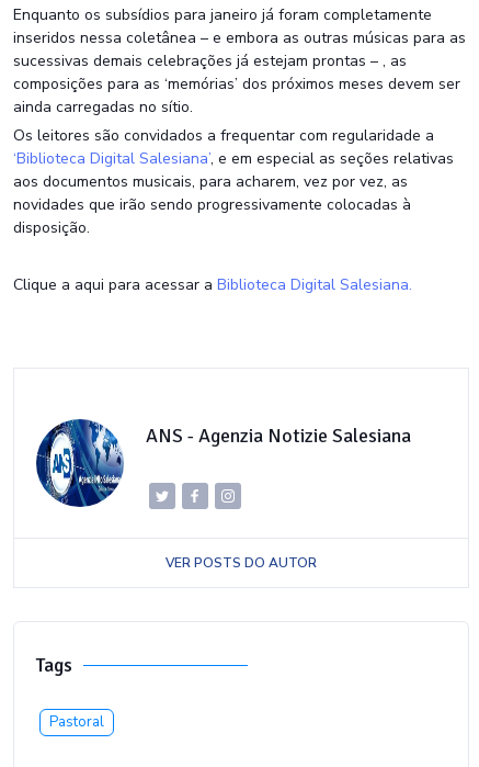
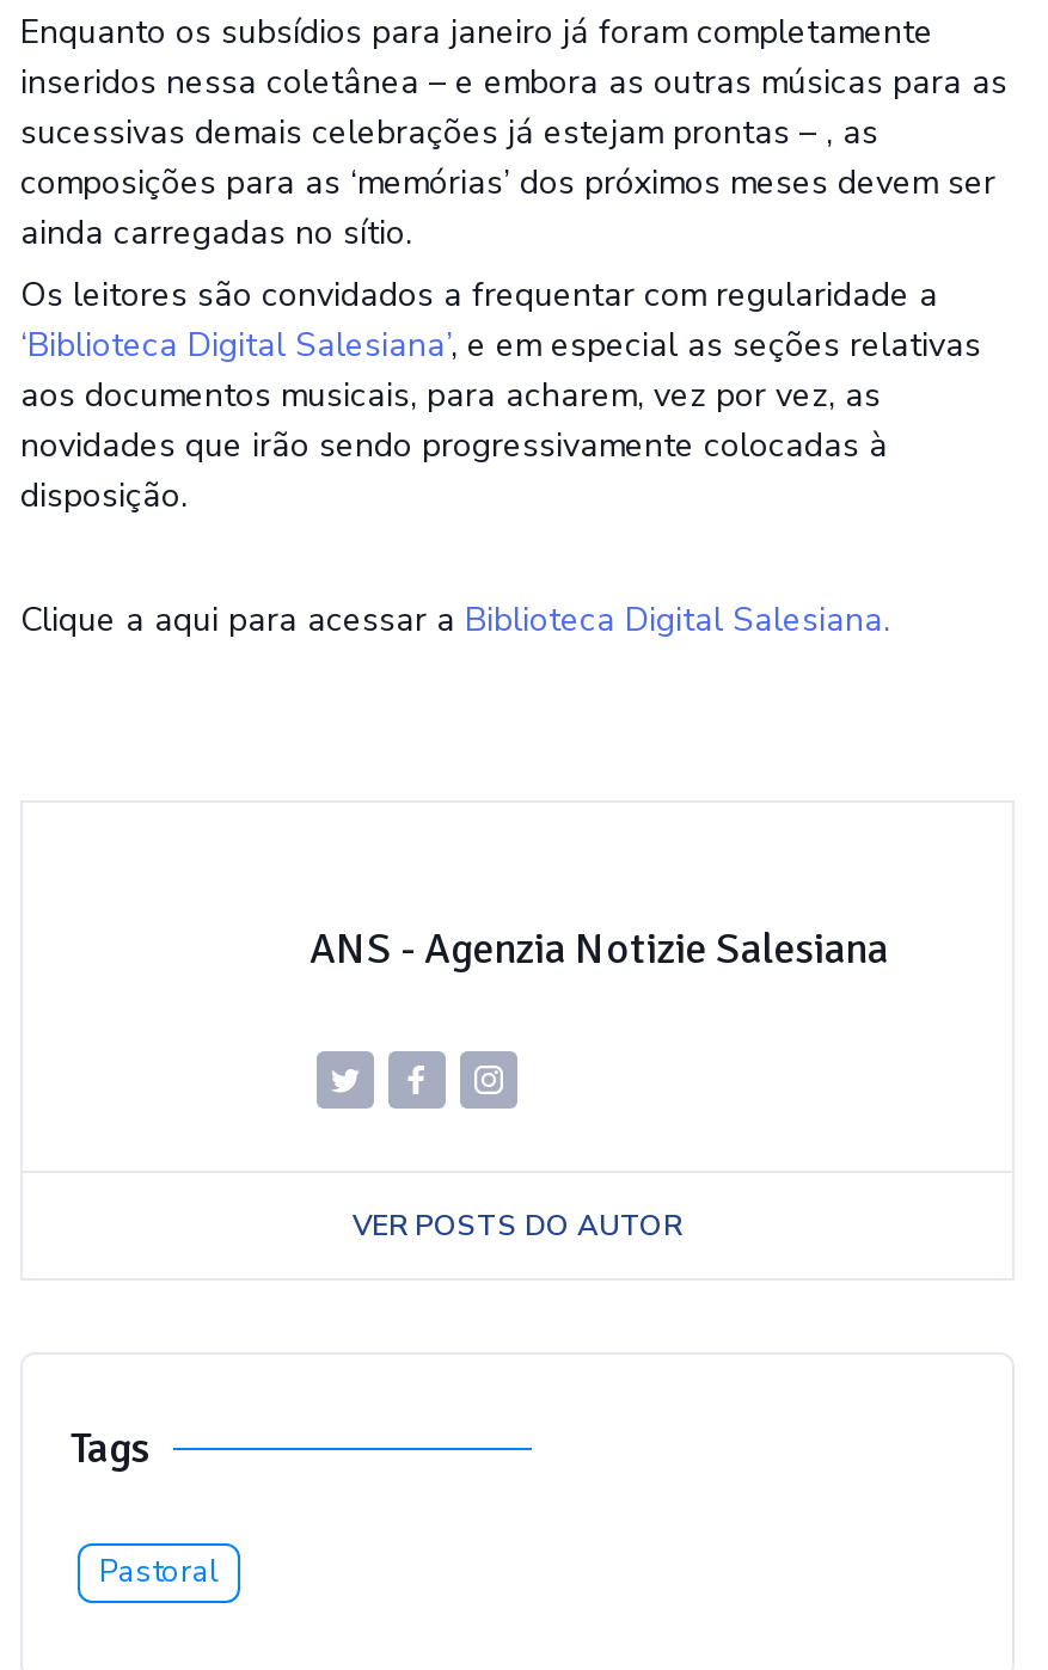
- [image]
